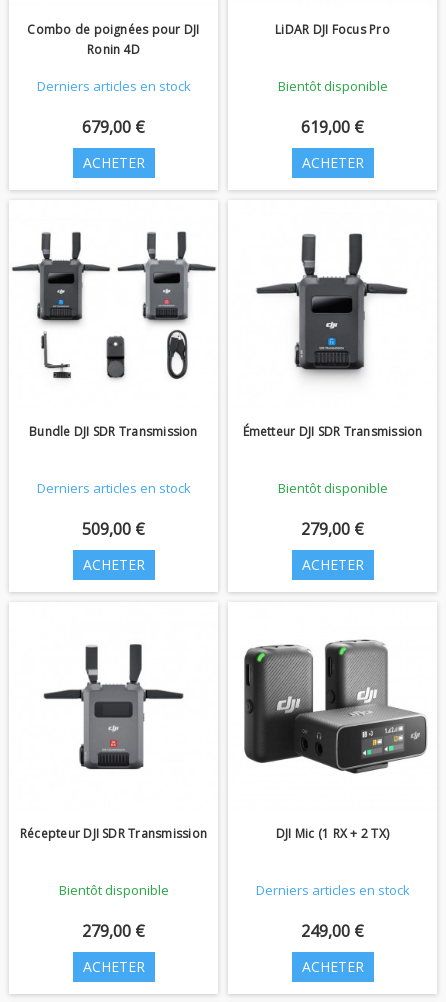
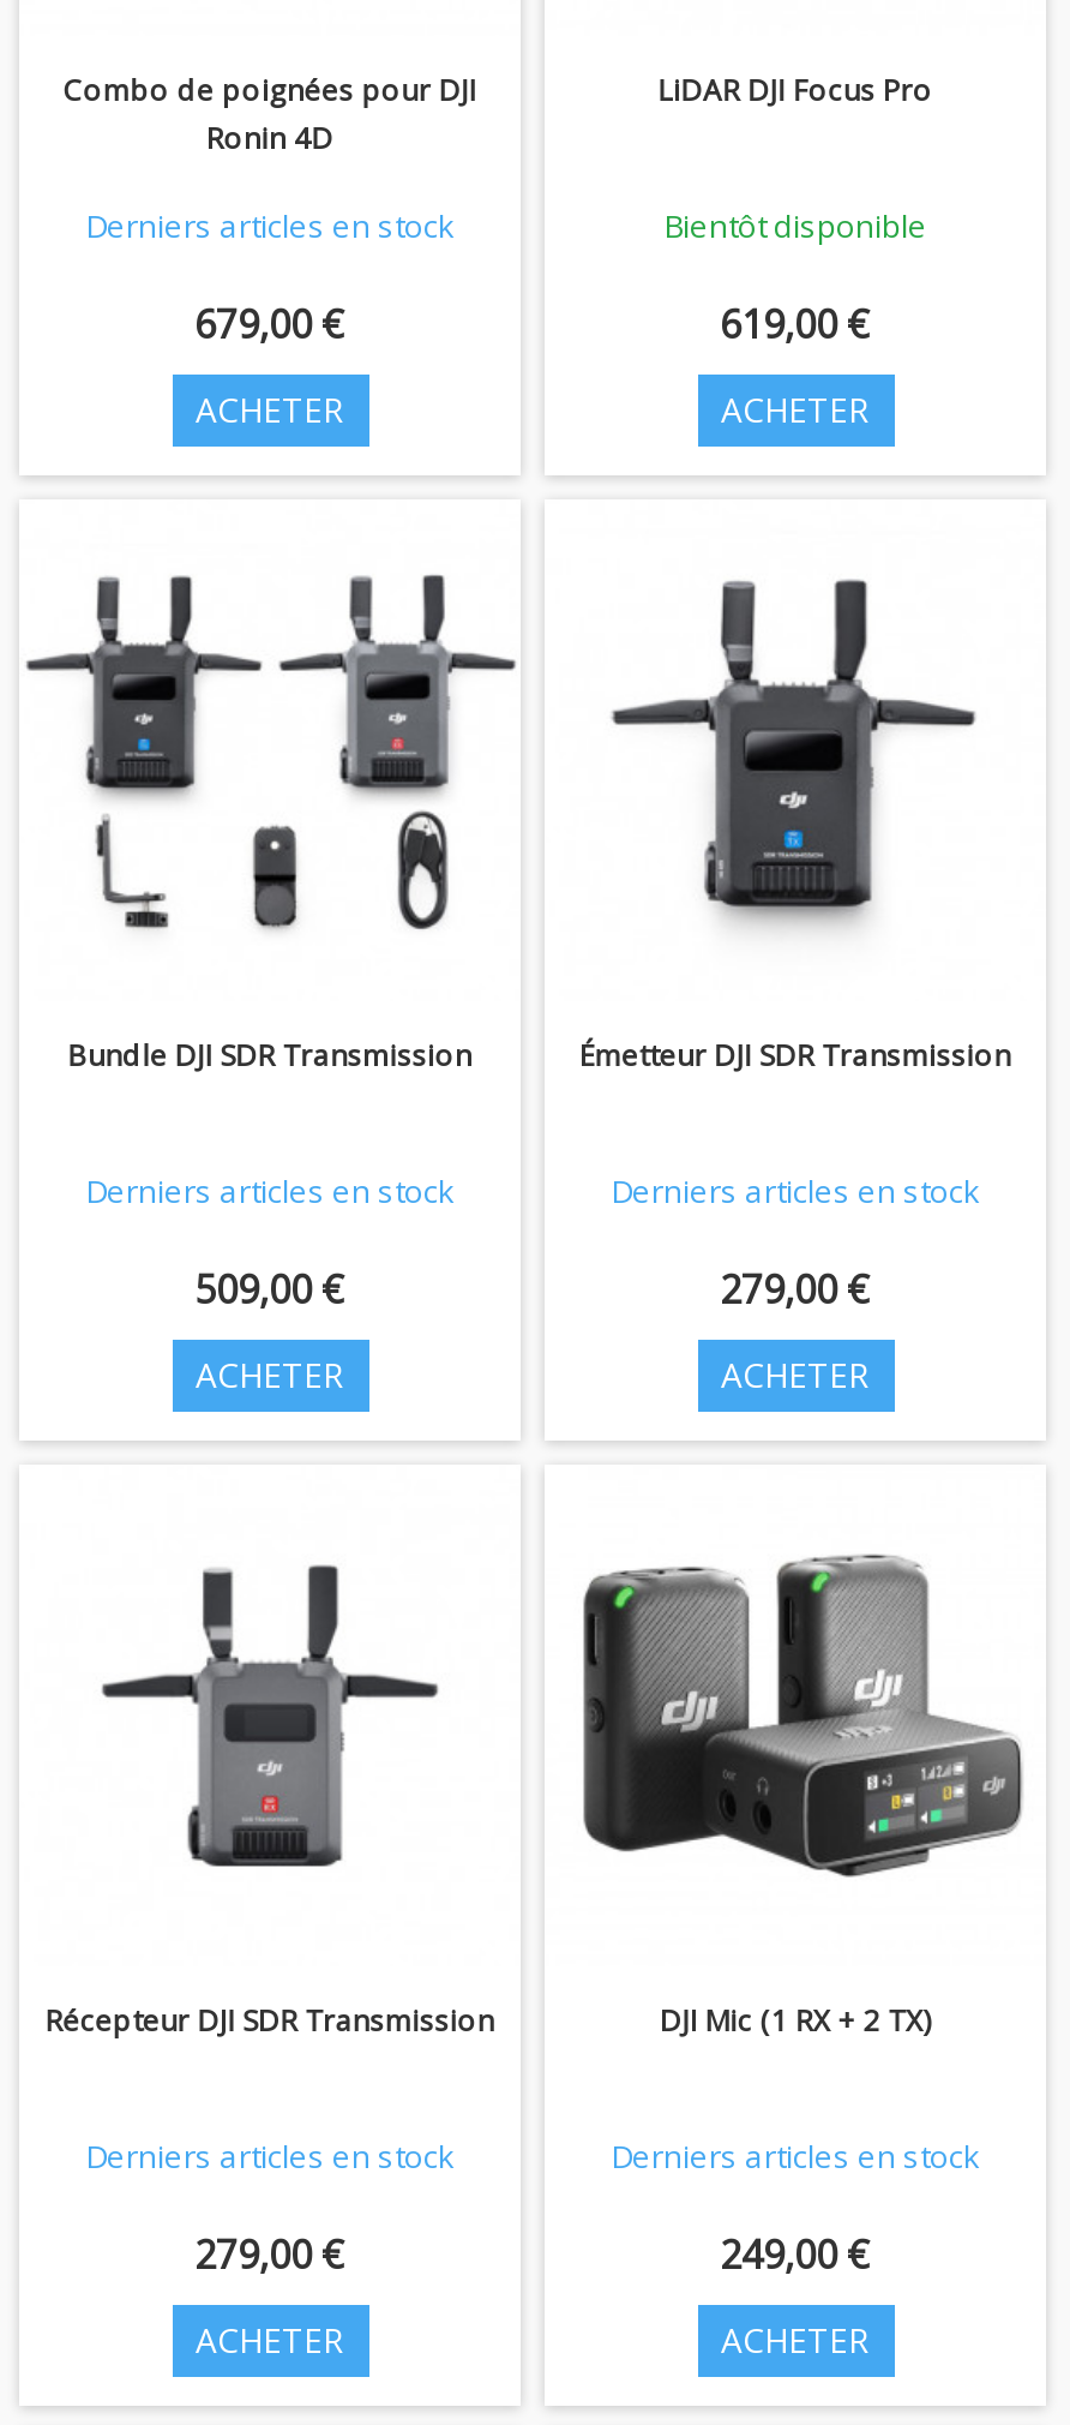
- Bientôt disponible
+ Derniers articles en stock

- Bientôt disponible
+ Derniers articles en stock
